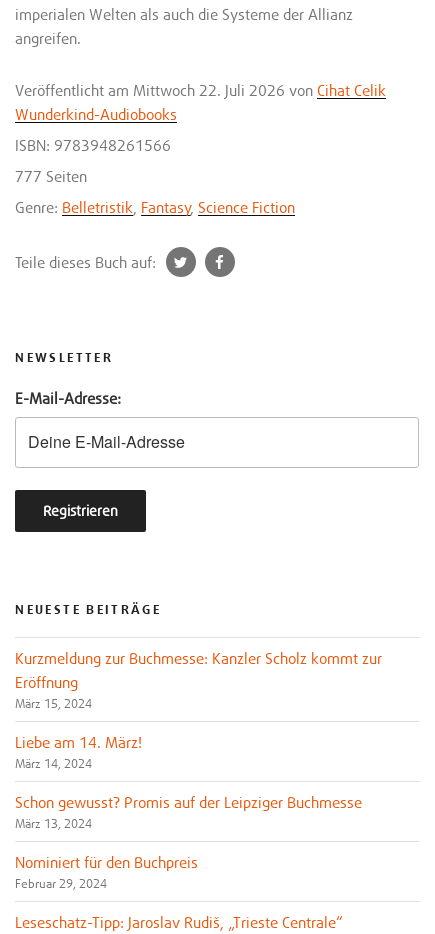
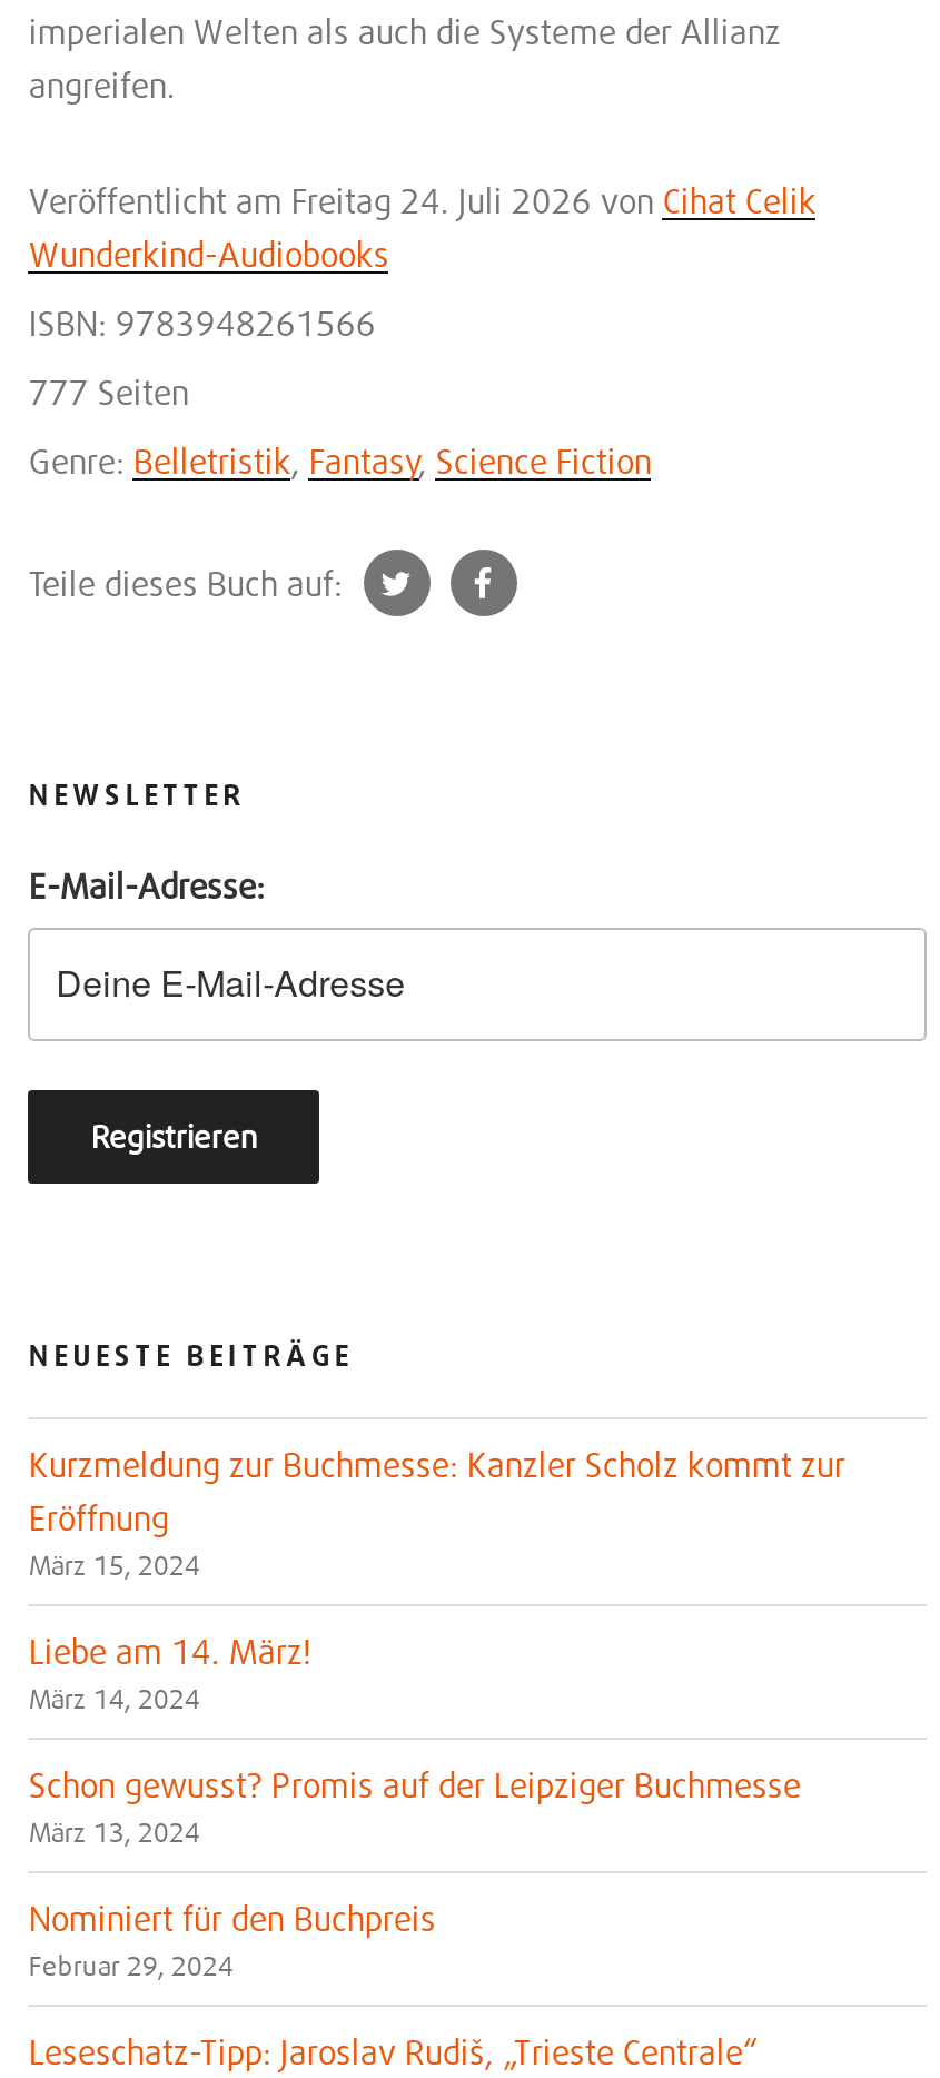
- Veröffentlicht am Mittwoch 22. Juli 2026 von Cihat Celik
+ Veröffentlicht am Freitag 24. Juli 2026 von Cihat Celik
